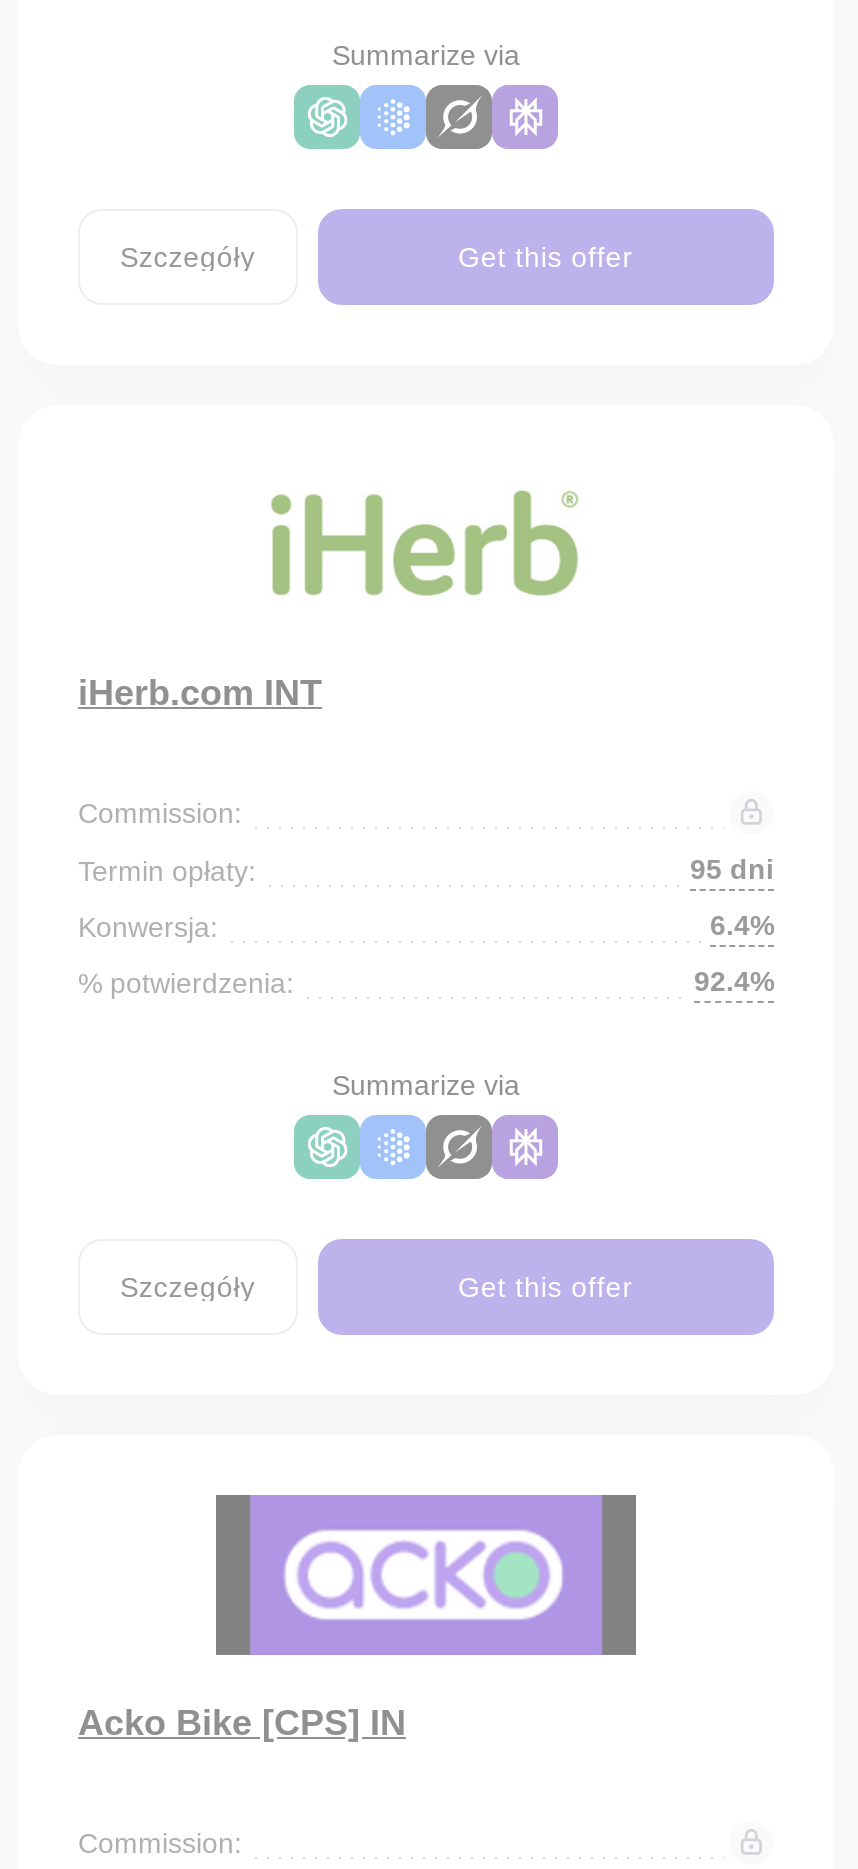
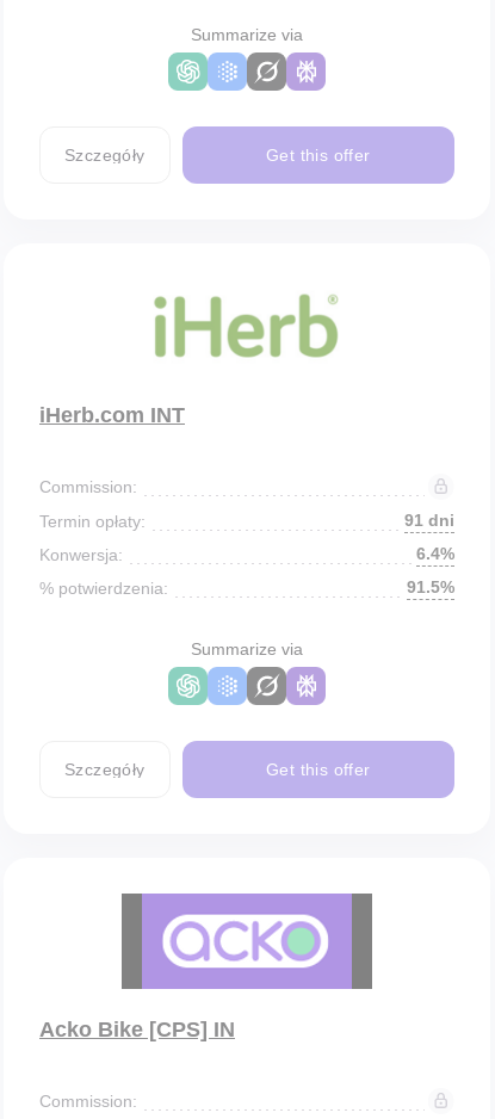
- 95 dni
+ 91 dni

- 92.4%
+ 91.5%
